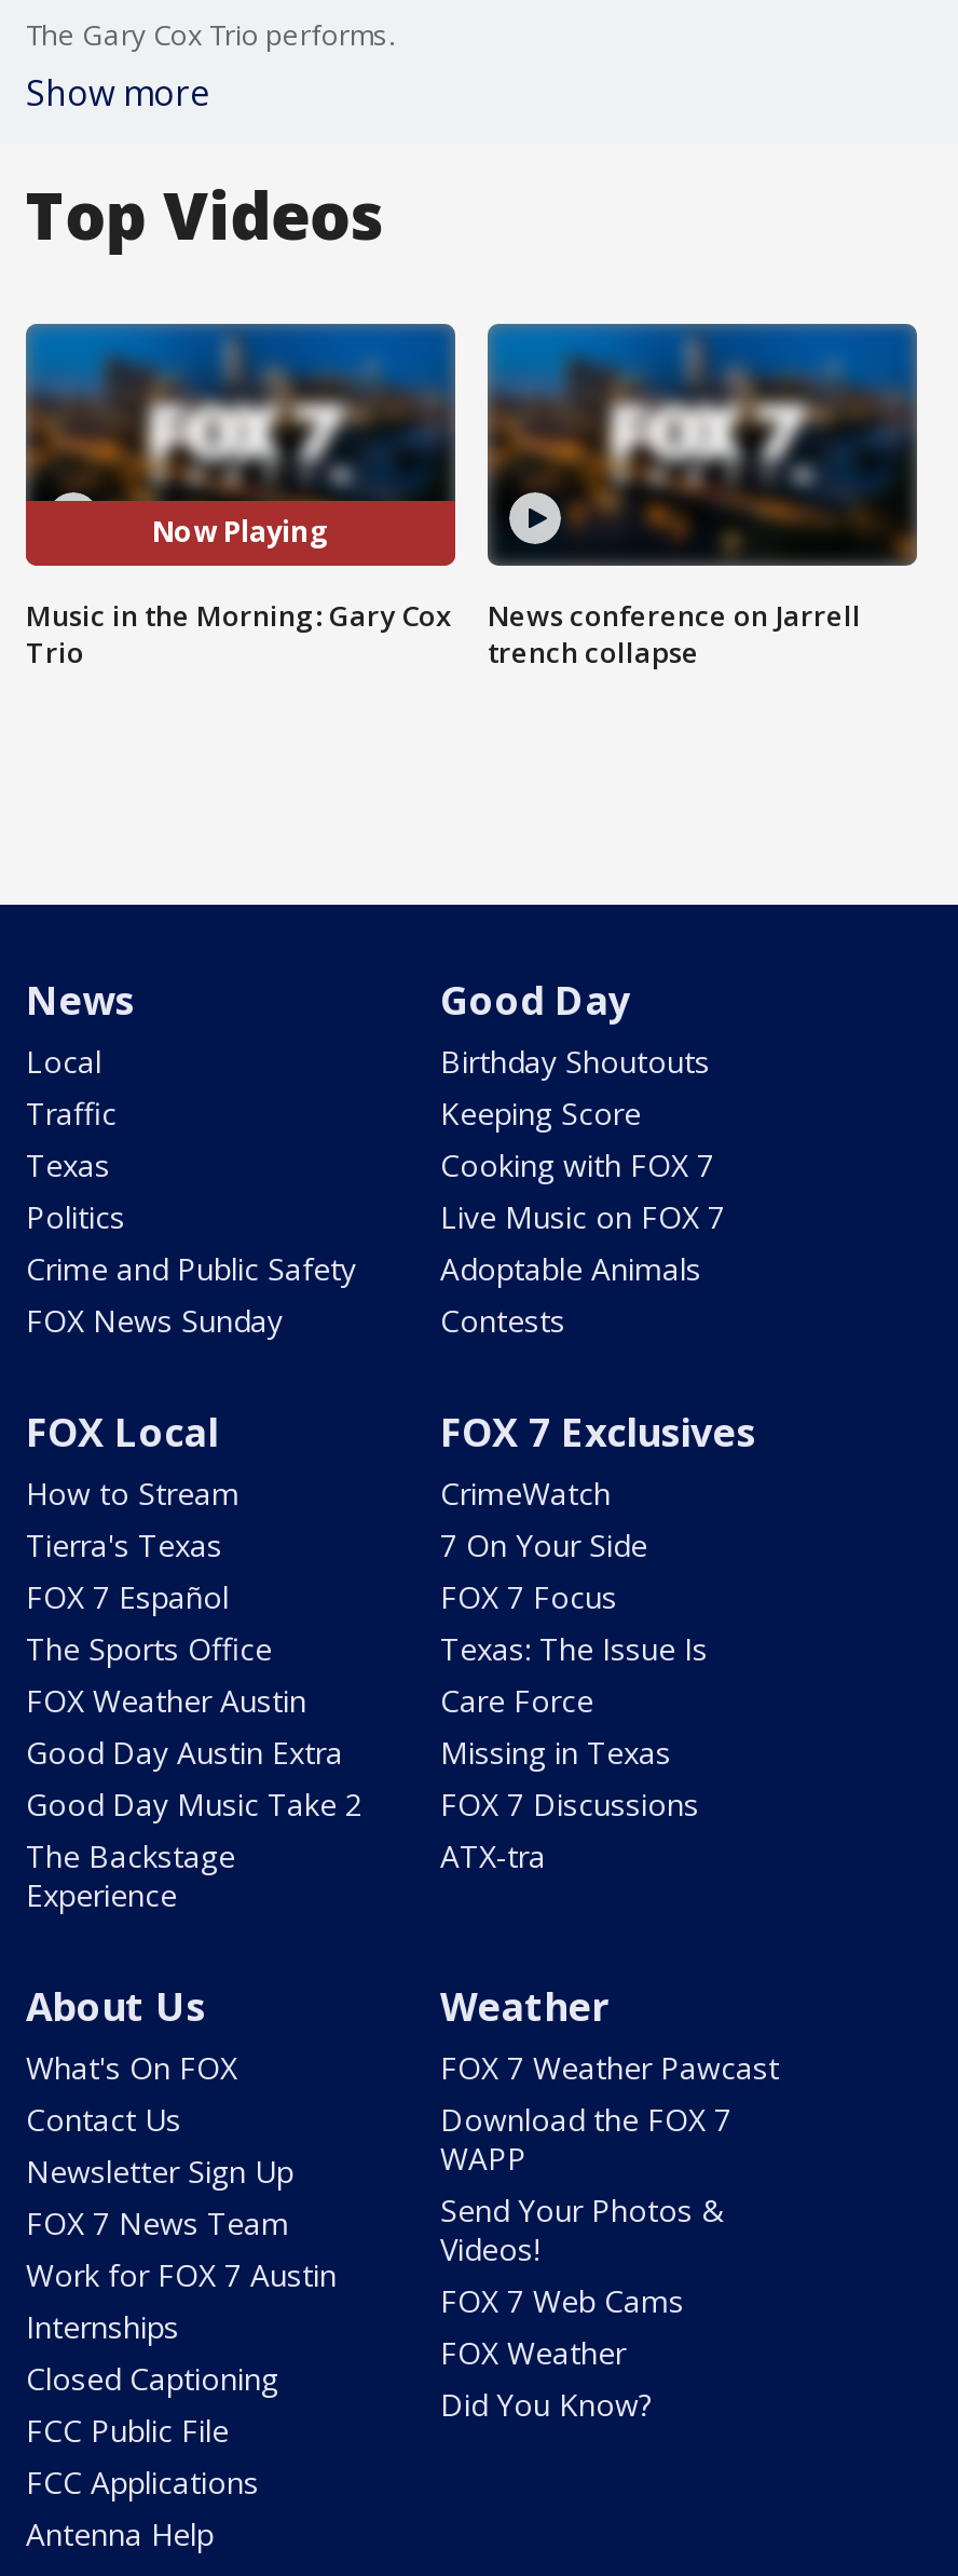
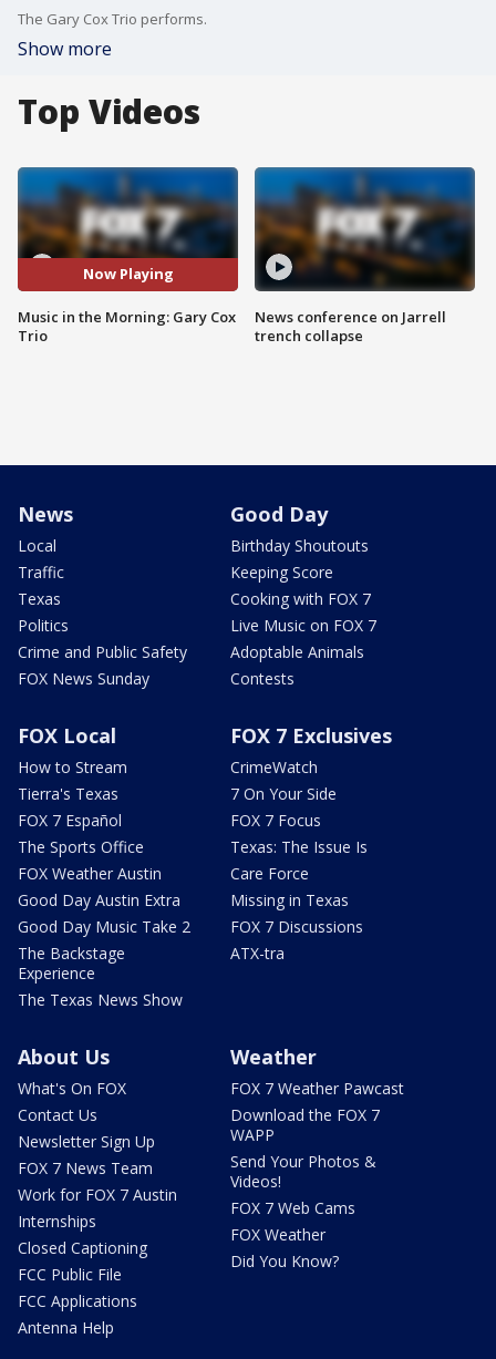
+ The Texas News Show
